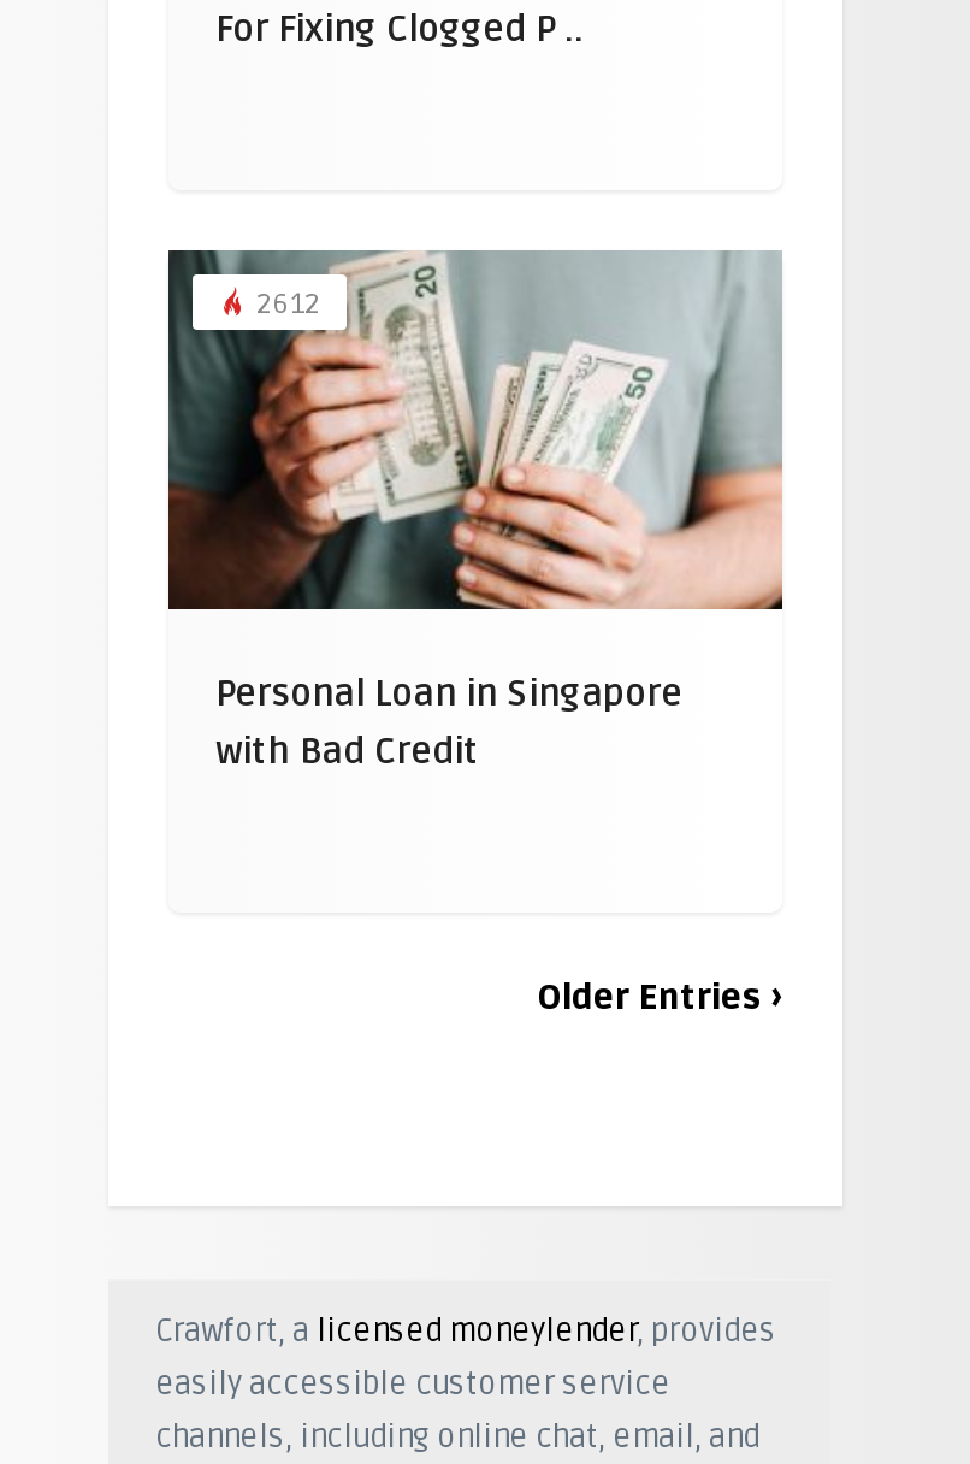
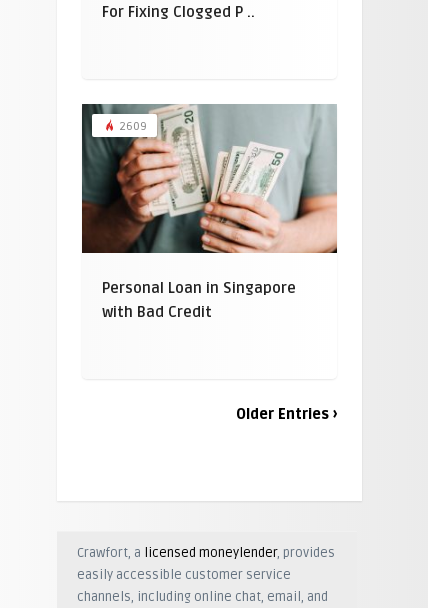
- 2612
+ 2609
